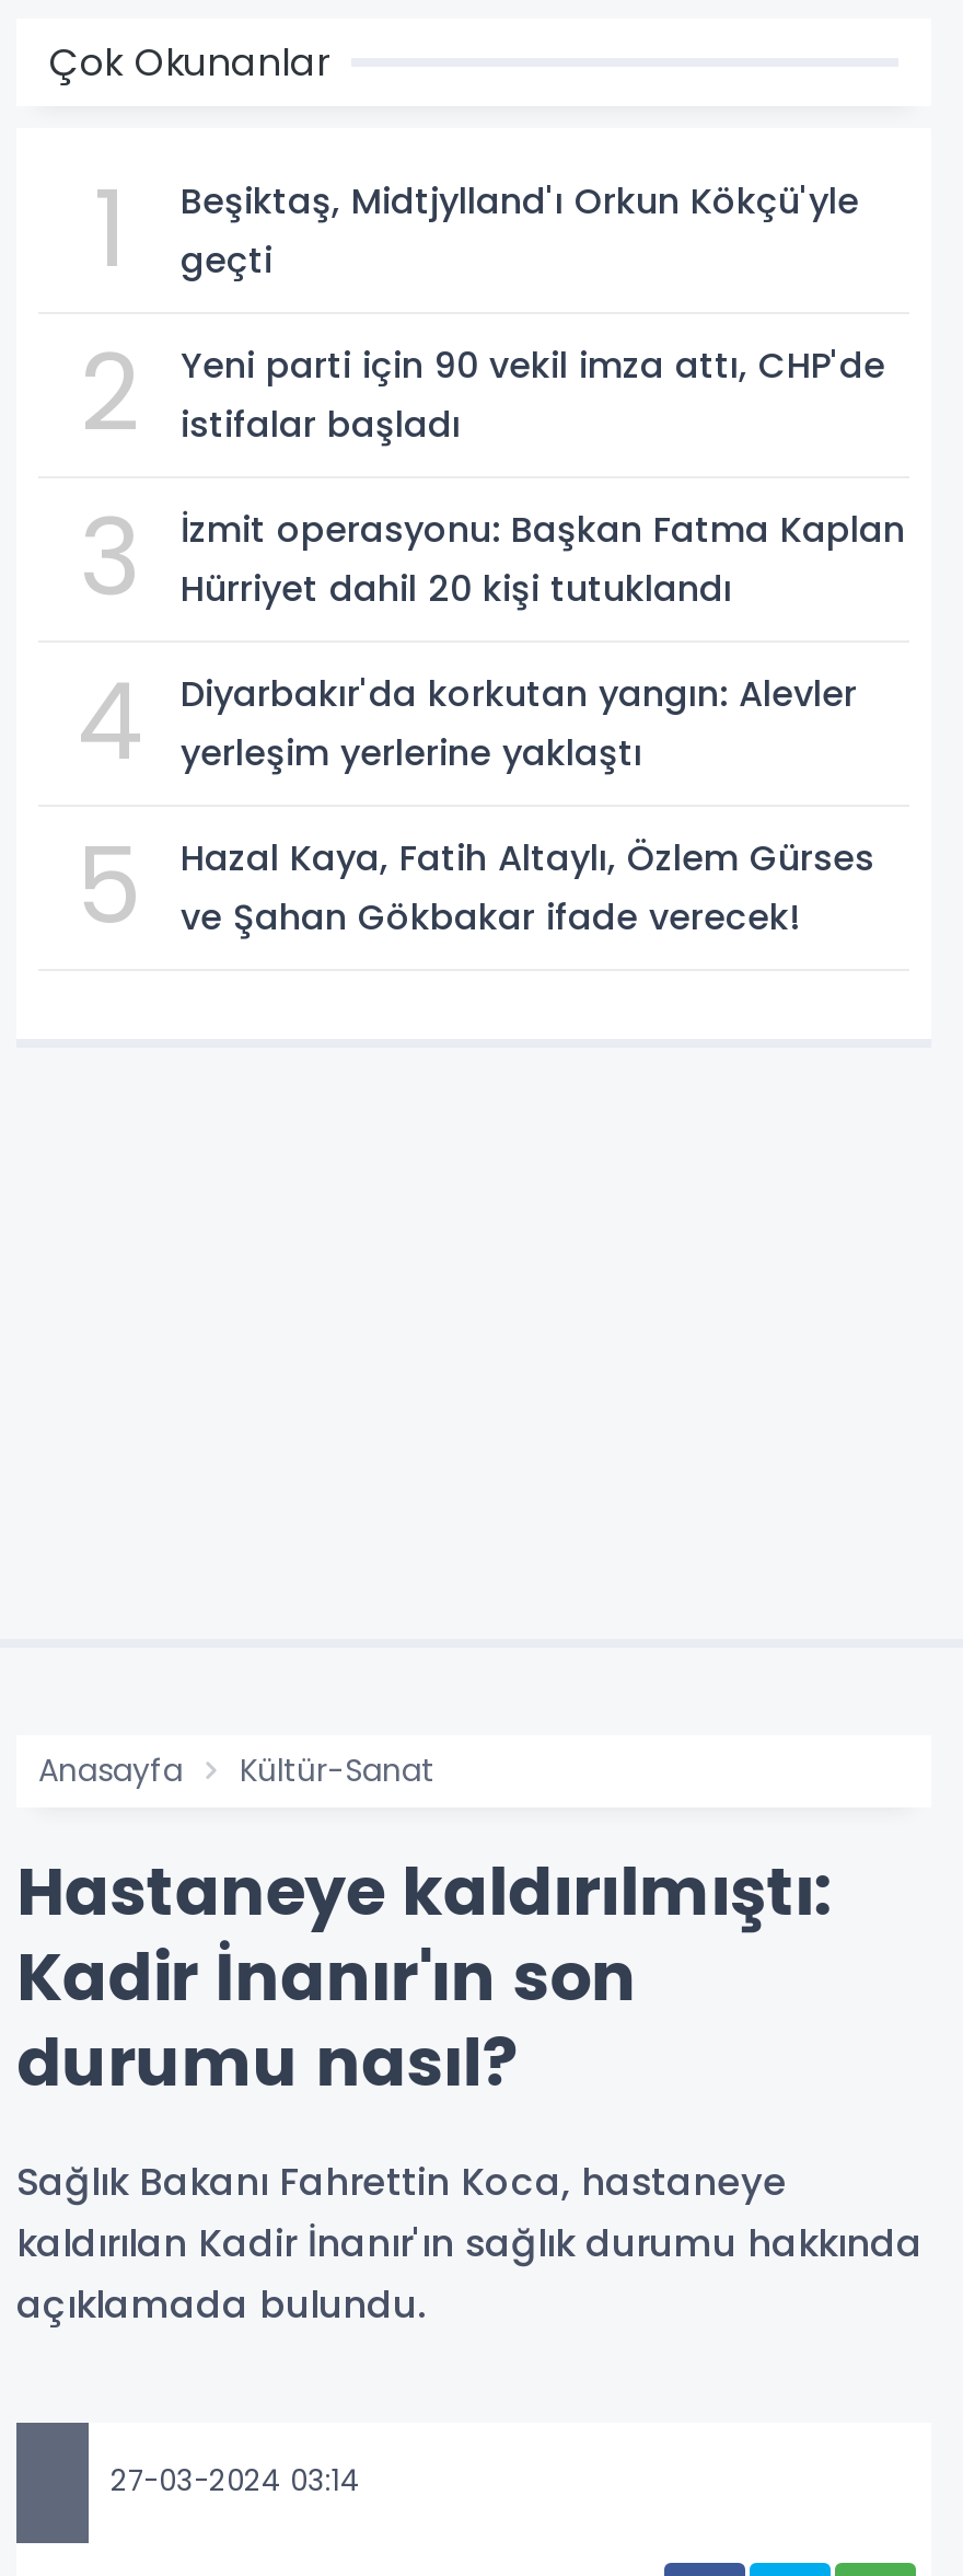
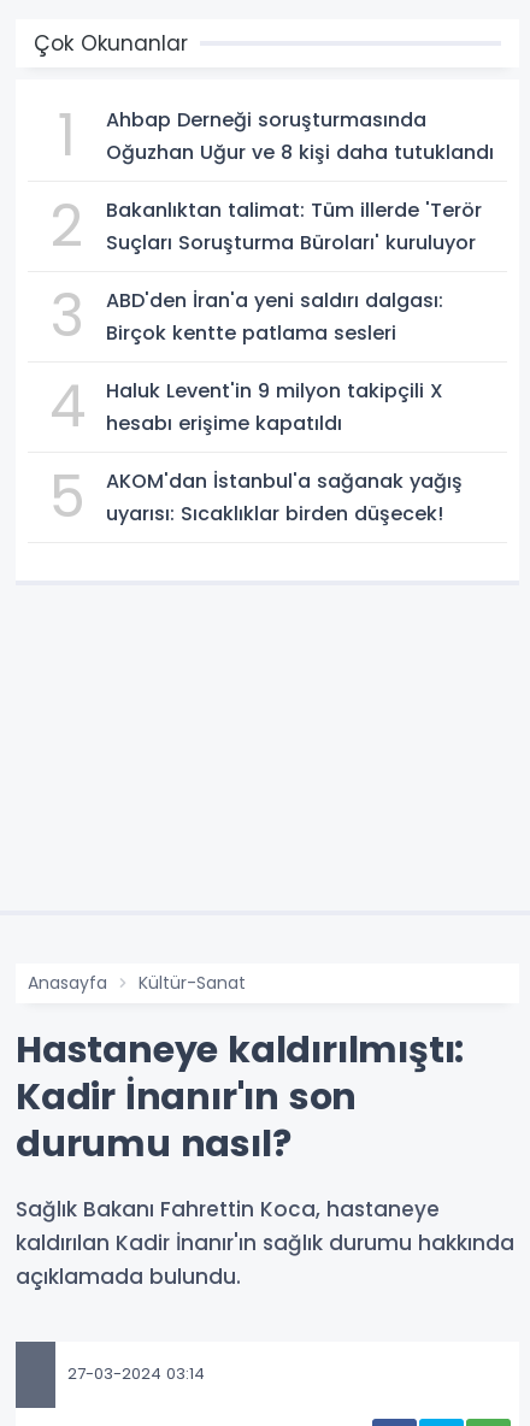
- Beşiktaş, Midtjylland'ı Orkun Kökçü'yle
- geçti
+ Ahbap Derneği soruşturmasında
+ Oğuzhan Uğur ve 8 kişi daha tutuklandı

- Yeni parti için 90 vekil imza attı, CHP'de
- istifalar başladı
+ Bakanlıktan talimat: Tüm illerde 'Terör
+ Suçları Soruşturma Büroları' kuruluyor

- İzmit operasyonu: Başkan Fatma Kaplan
- Hürriyet dahil 20 kişi tutuklandı
+ ABD'den İran'a yeni saldırı dalgası:
+ Birçok kentte patlama sesleri

- Diyarbakır'da korkutan yangın: Alevler
- yerleşim yerlerine yaklaştı
+ Haluk Levent'in 9 milyon takipçili X
+ hesabı erişime kapatıldı

- Hazal Kaya, Fatih Altaylı, Özlem Gürses
- ve Şahan Gökbakar ifade verecek!
+ AKOM'dan İstanbul'a sağanak yağış
+ uyarısı: Sıcaklıklar birden düşecek!
